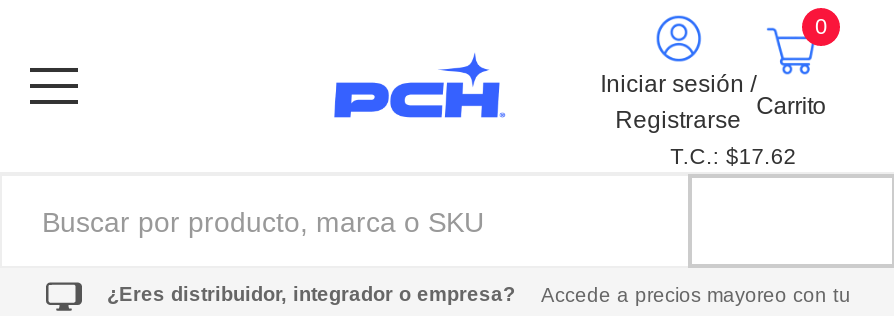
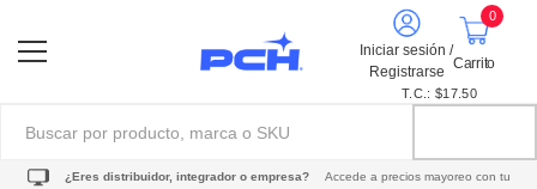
- T.C.: $17.62
+ T.C.: $17.50
